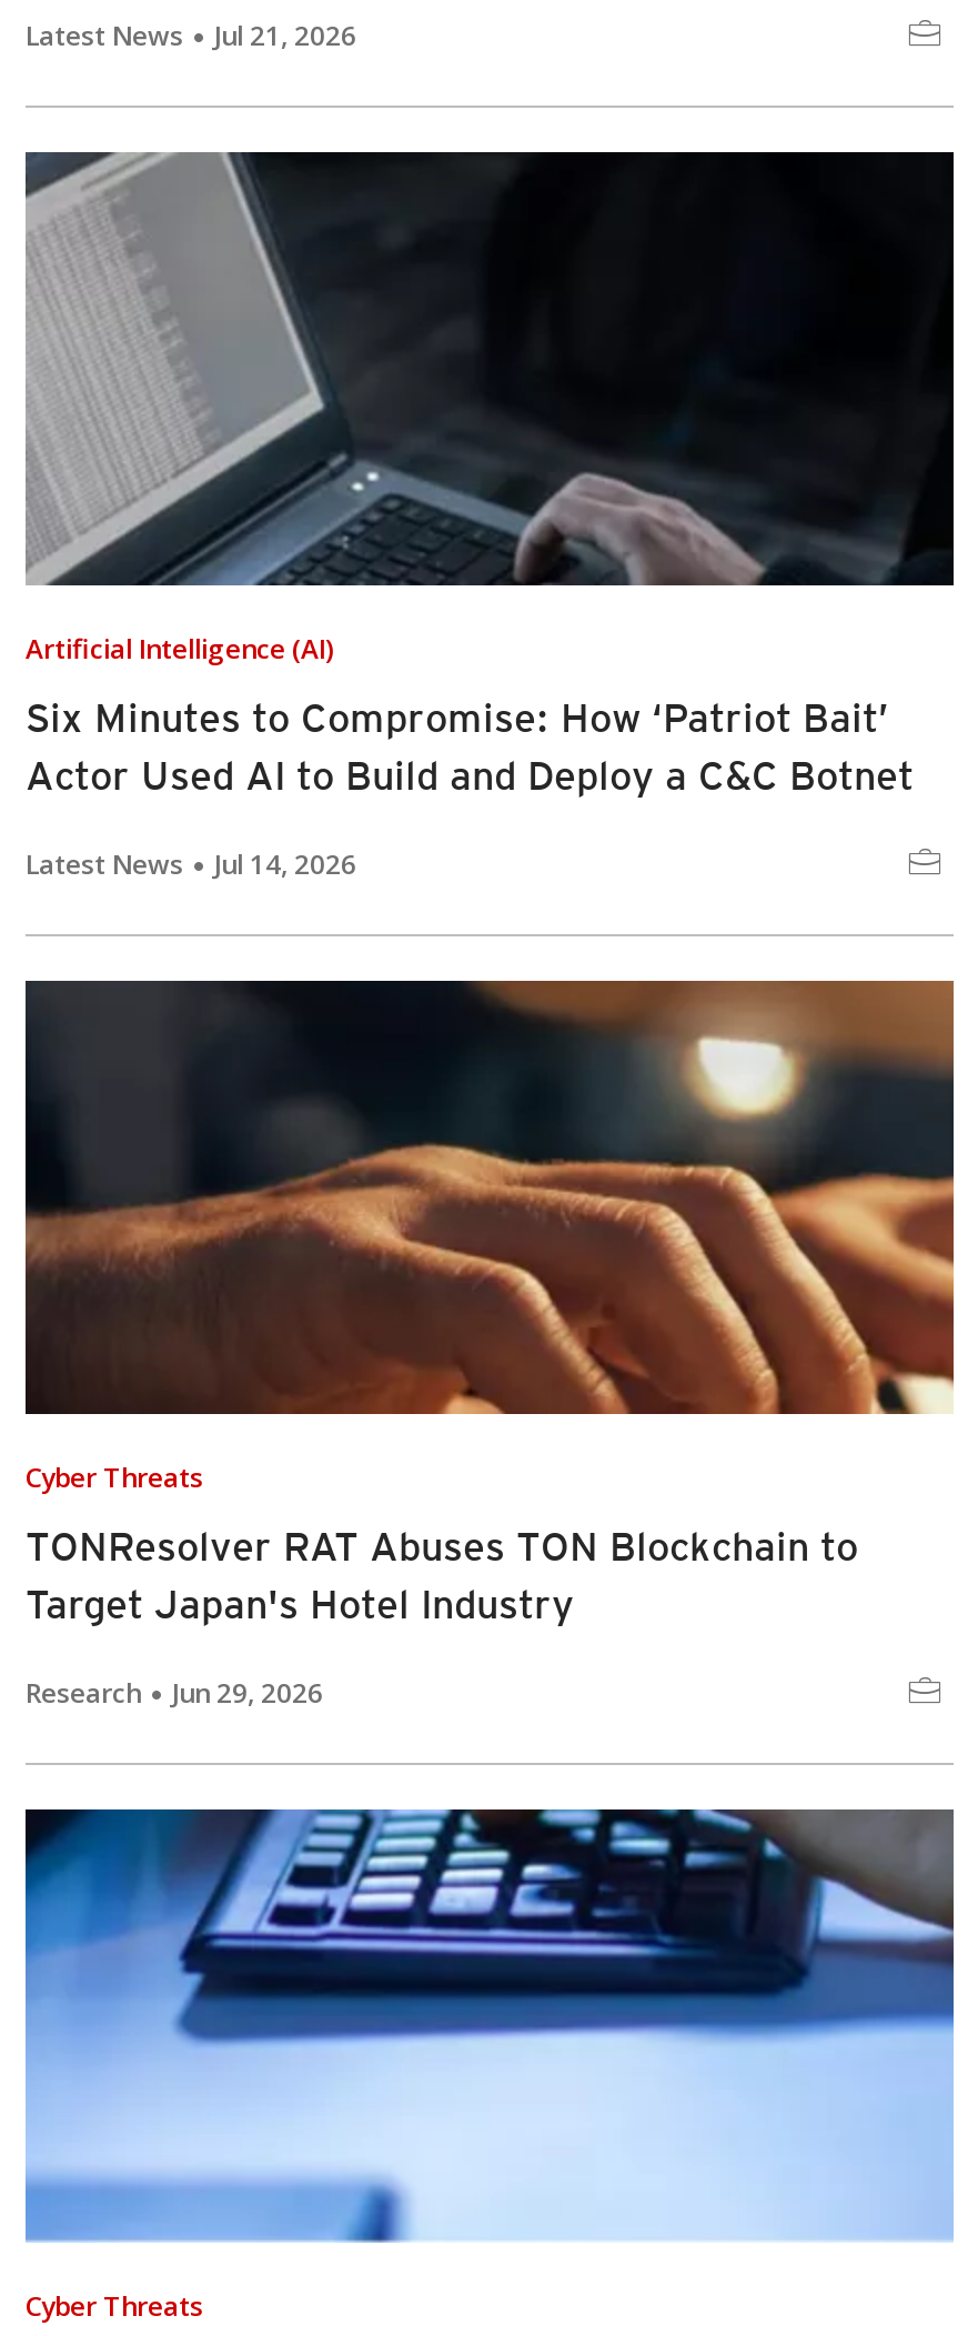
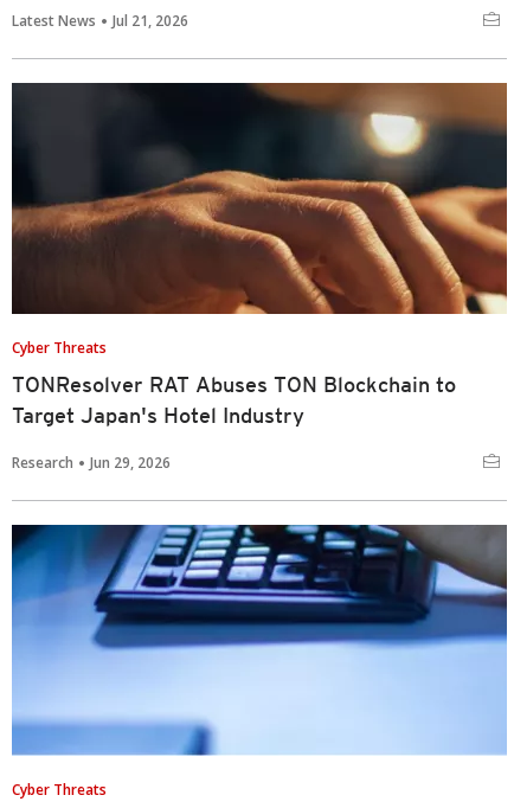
- [image]
- Artificial Intelligence (AI)
- Six Minutes to Compromise: How ‘Patriot Bait’
- Actor Used AI to Build and Deploy a C&C Botnet
- Latest News
- Jul 14, 2026
